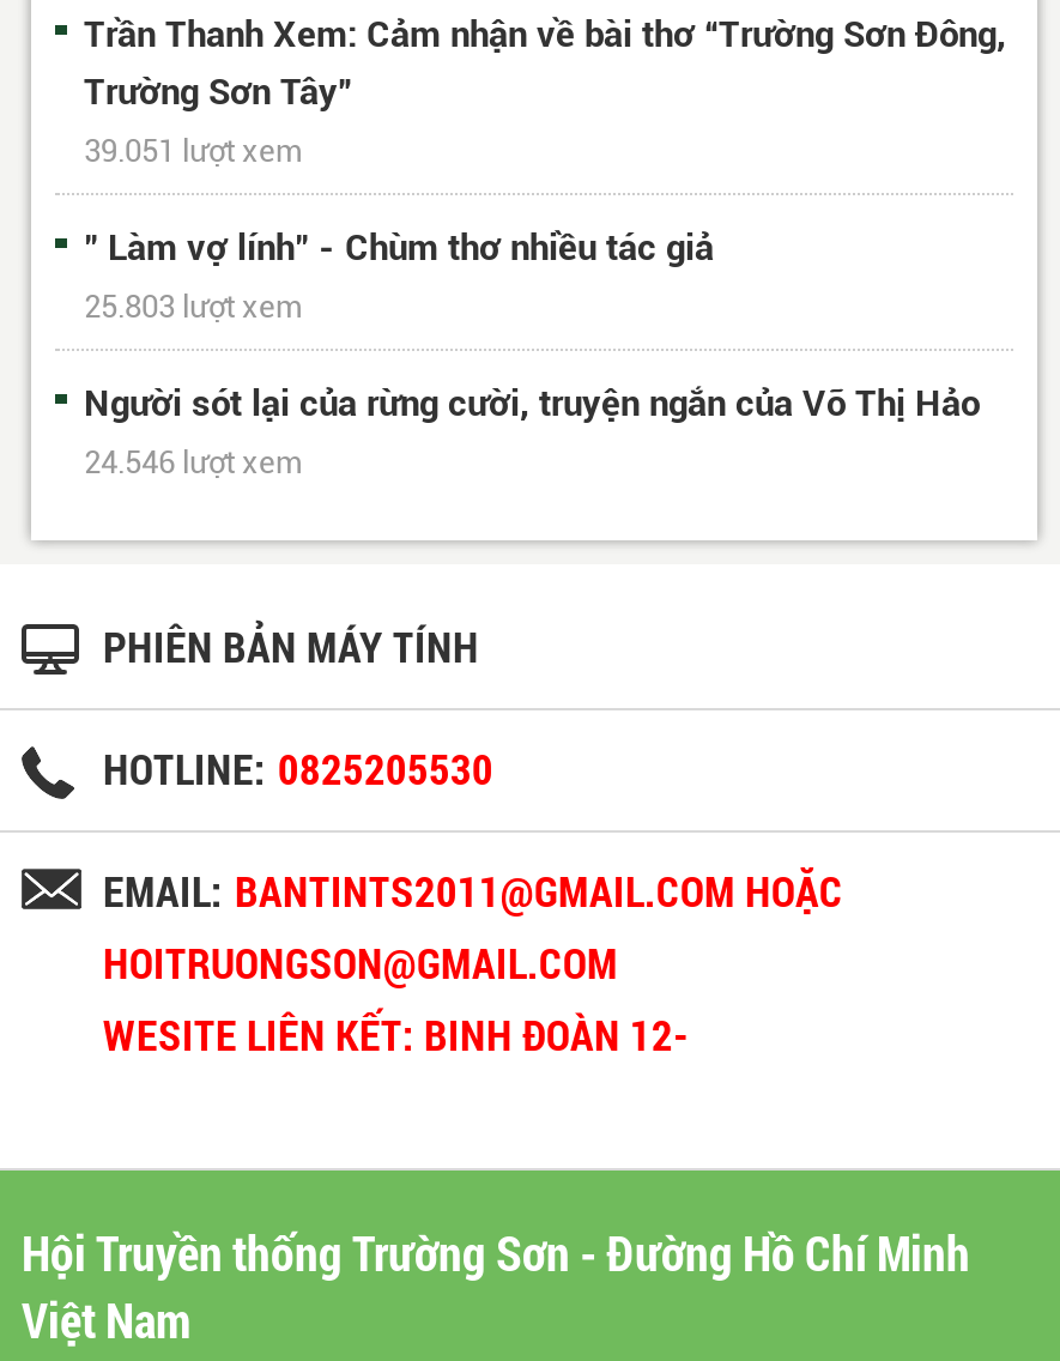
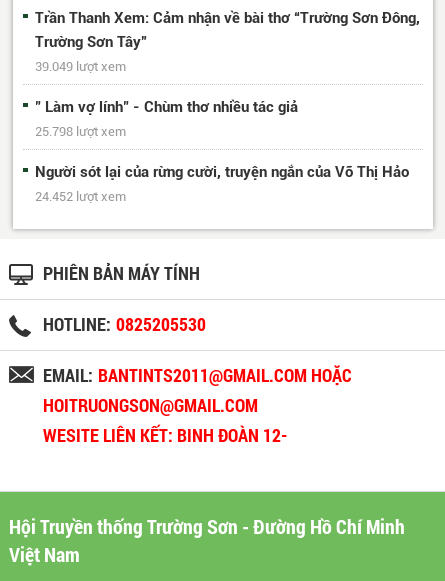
- 39.051 lượt xem
+ 39.049 lượt xem

- 25.803 lượt xem
+ 25.798 lượt xem

- 24.546 lượt xem
+ 24.452 lượt xem
